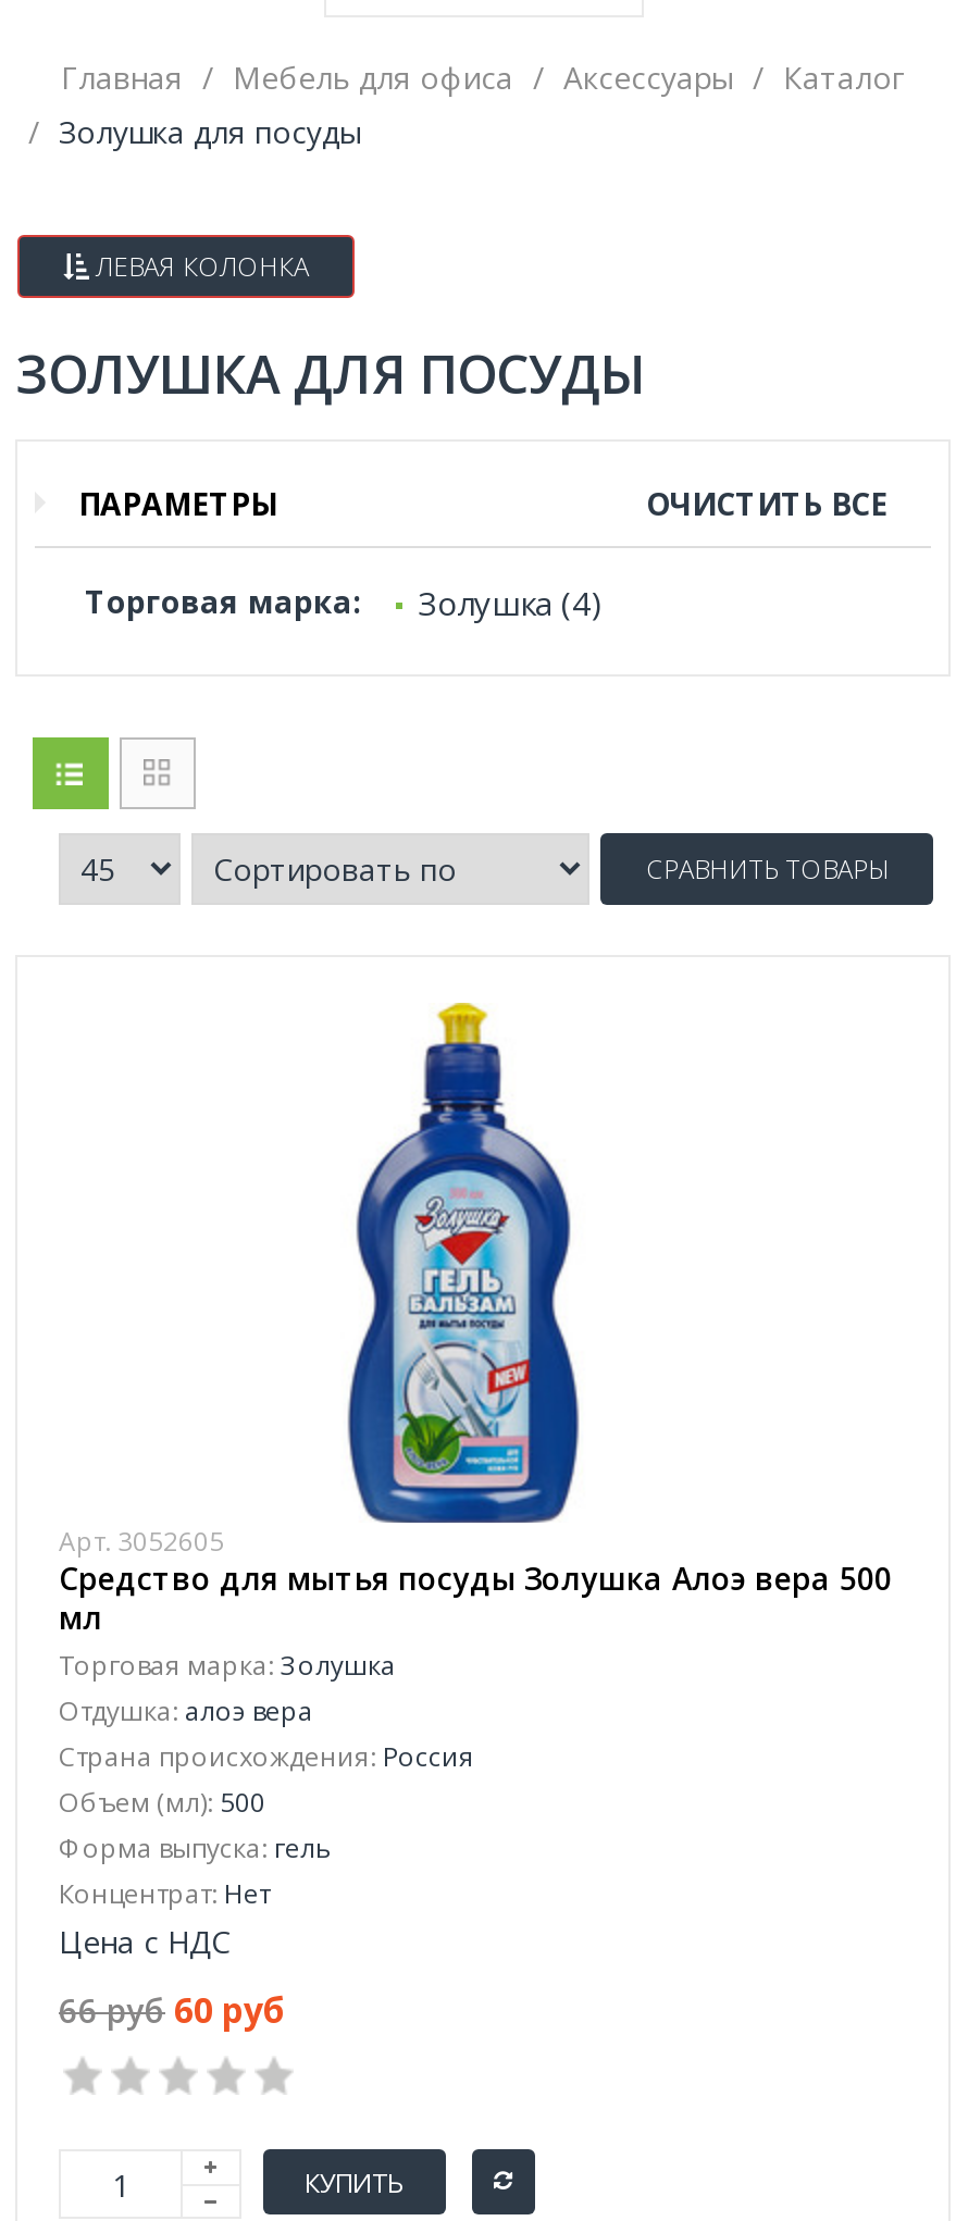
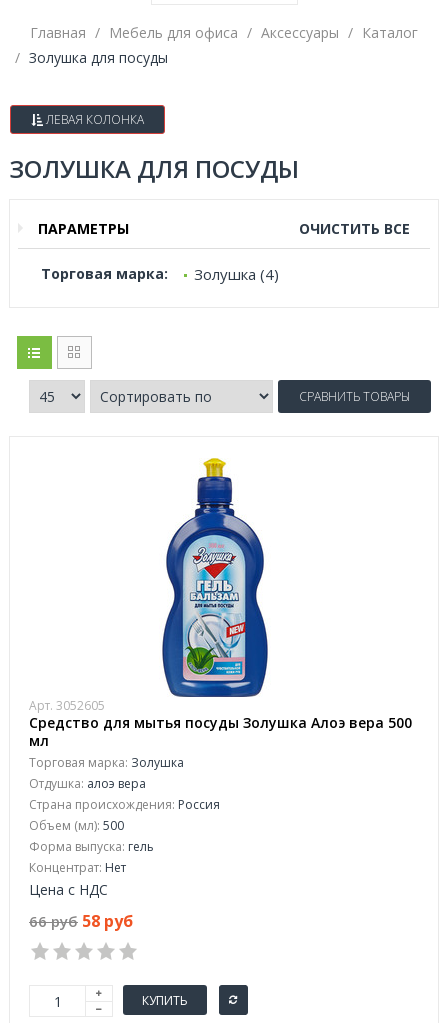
- 66 руб 60 руб
+ 66 руб 58 руб
